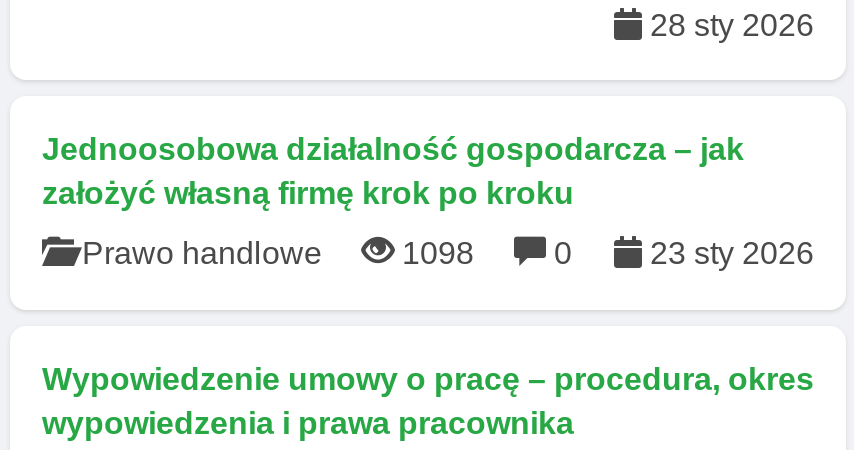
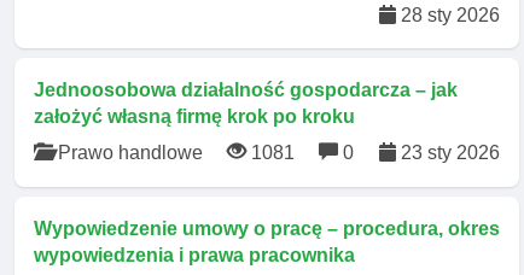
- Prawo handlowe 1098 0
+ Prawo handlowe 1081 0
